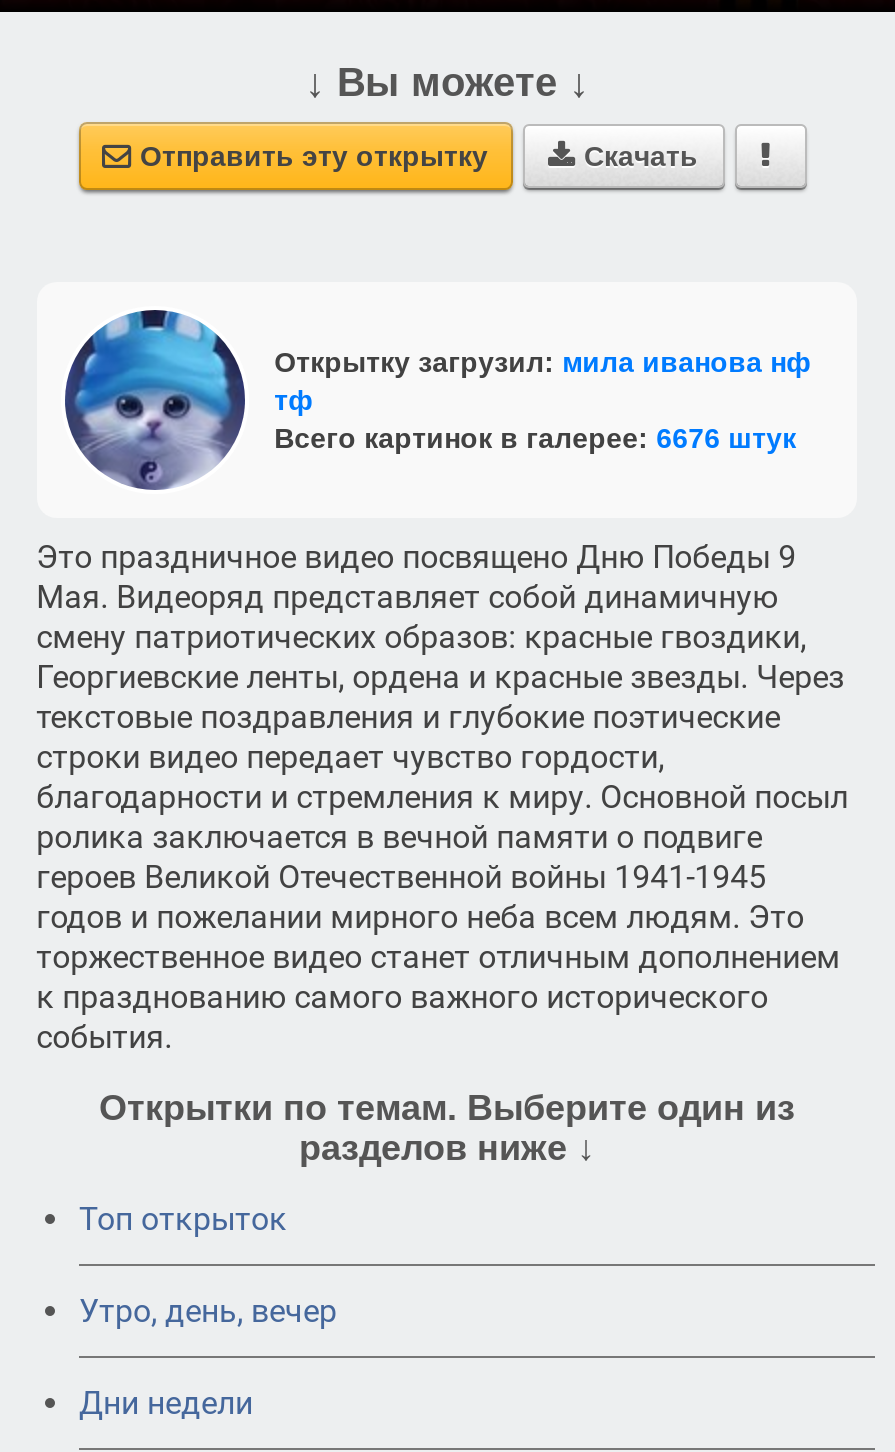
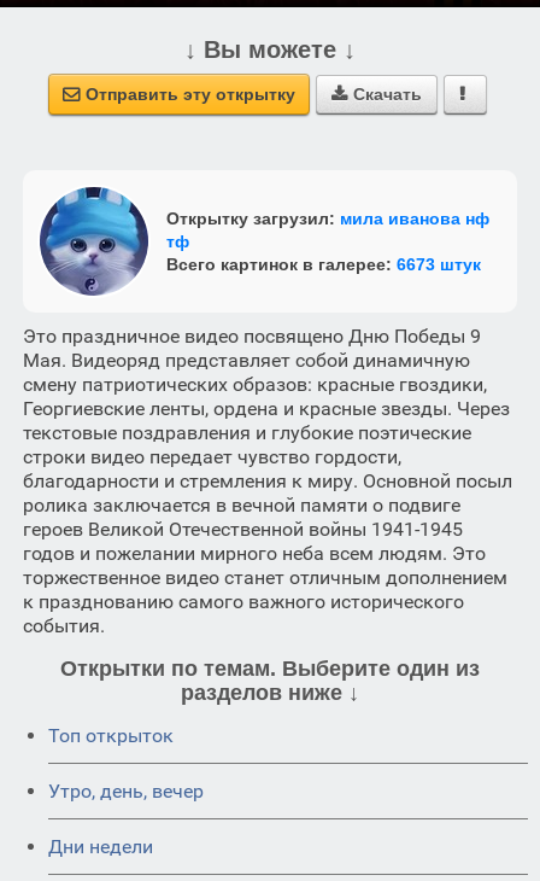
- Всего картинок в галерее: 6676 штук
+ Всего картинок в галерее: 6673 штук
